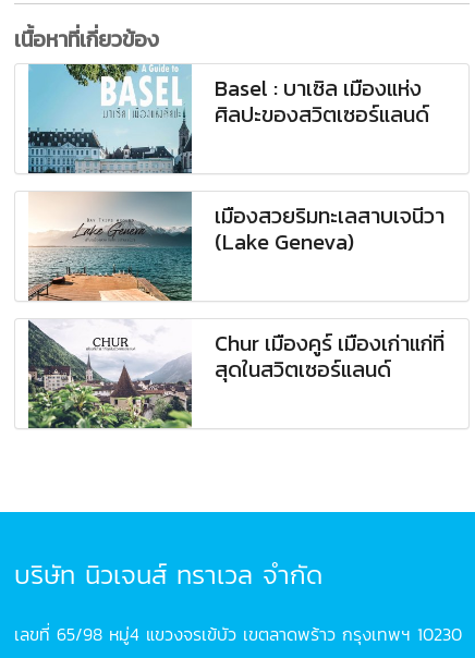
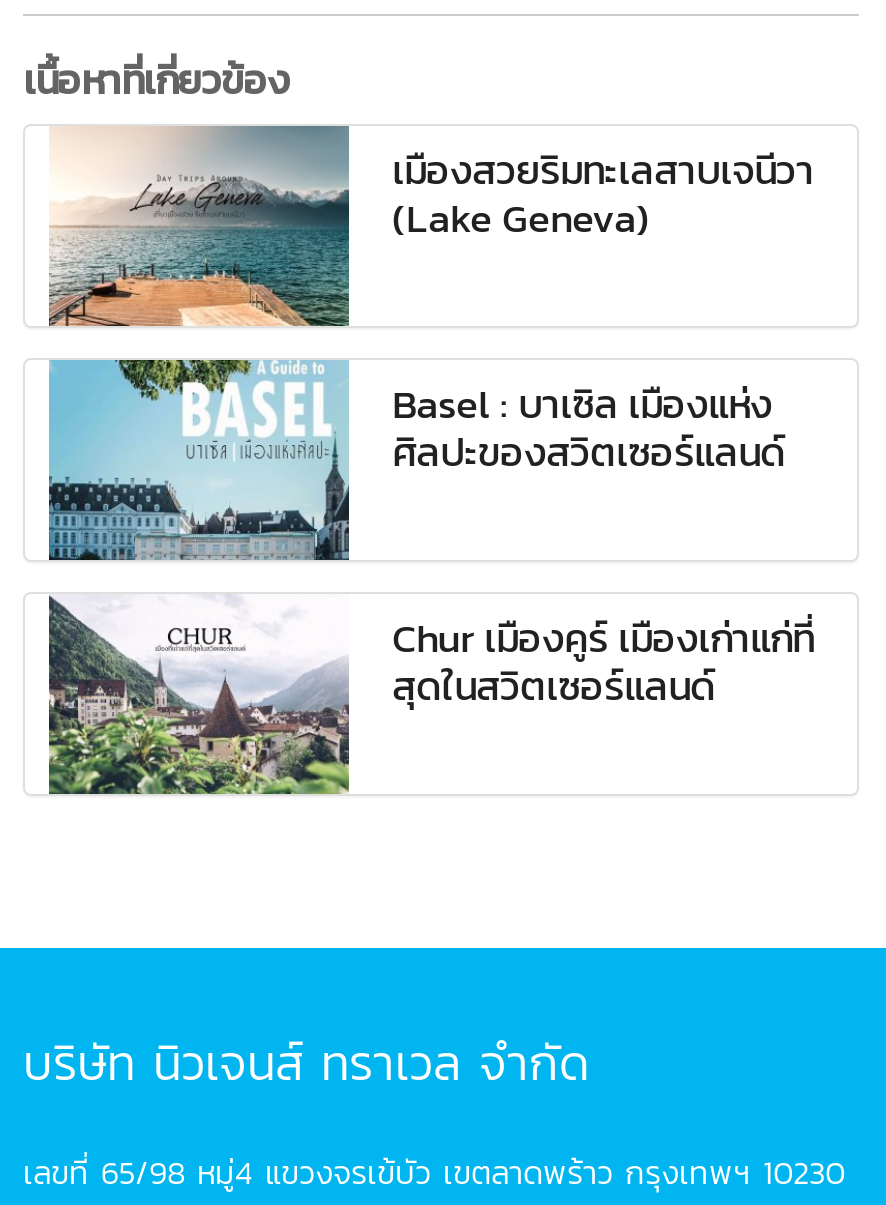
moved down: [image] | Basel : บาเซิล เมืองแห่ง | ศิลปะของสวิตเซอร์แลนด์

moved up: [image] | เมืองสวยริมทะเลสาบเจนีวา | (Lake Geneva)
